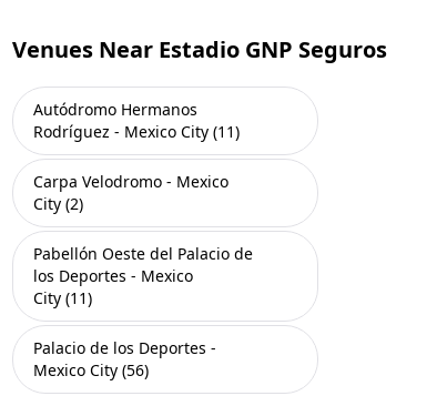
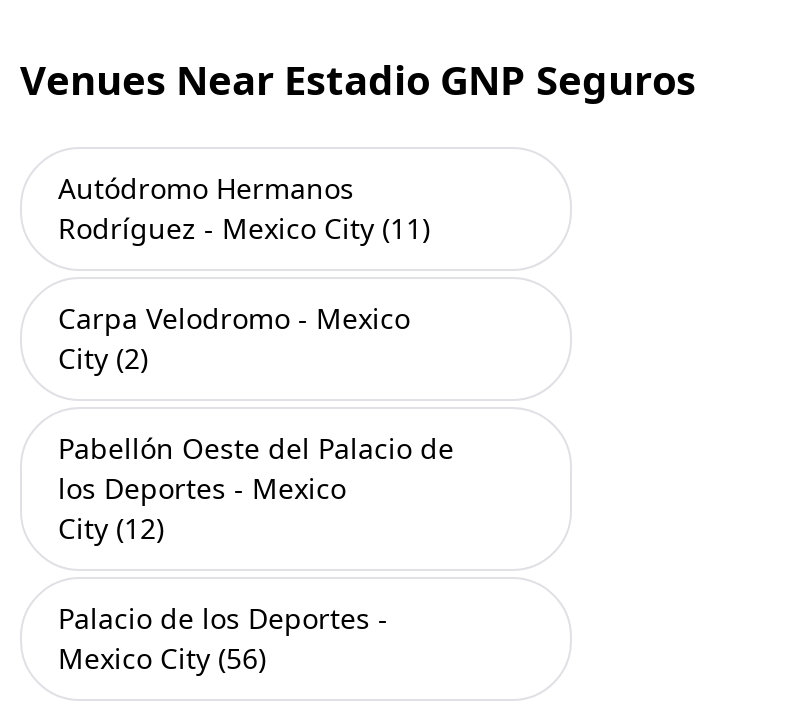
- City (11)
+ City (12)
